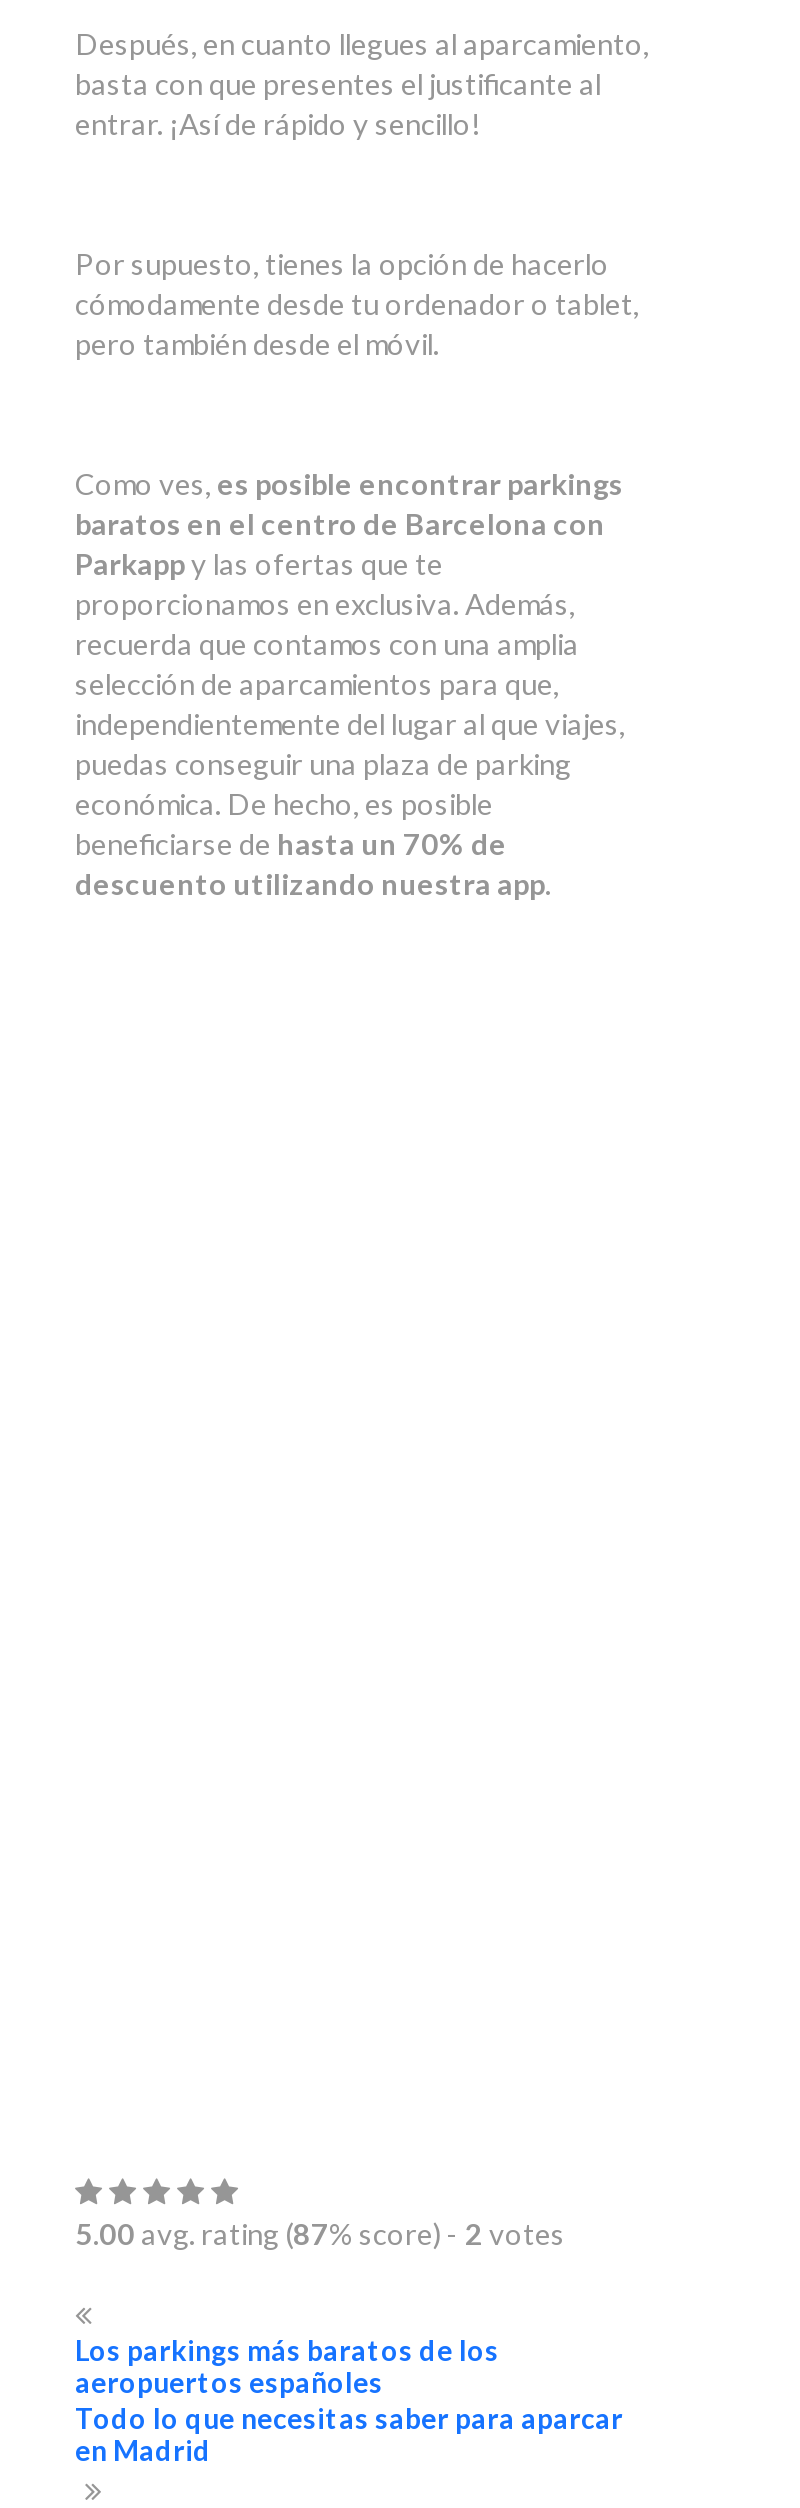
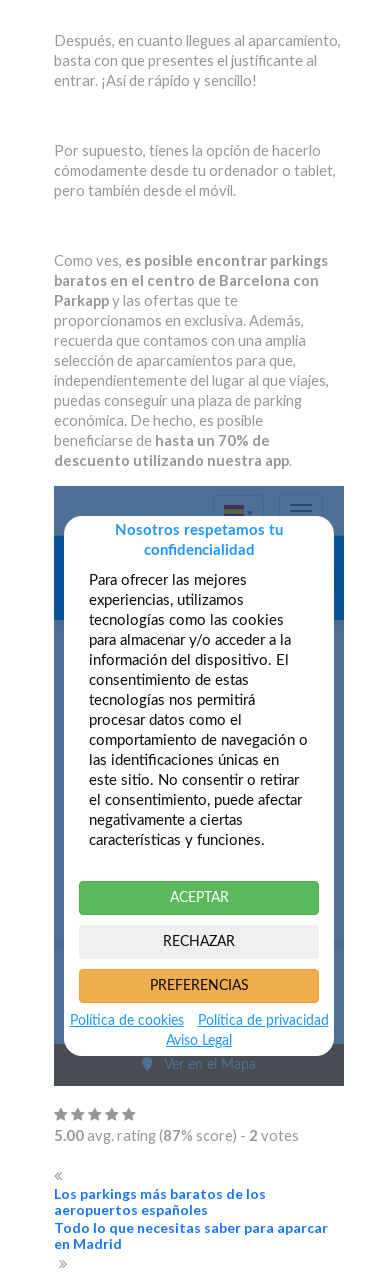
+ [image]
